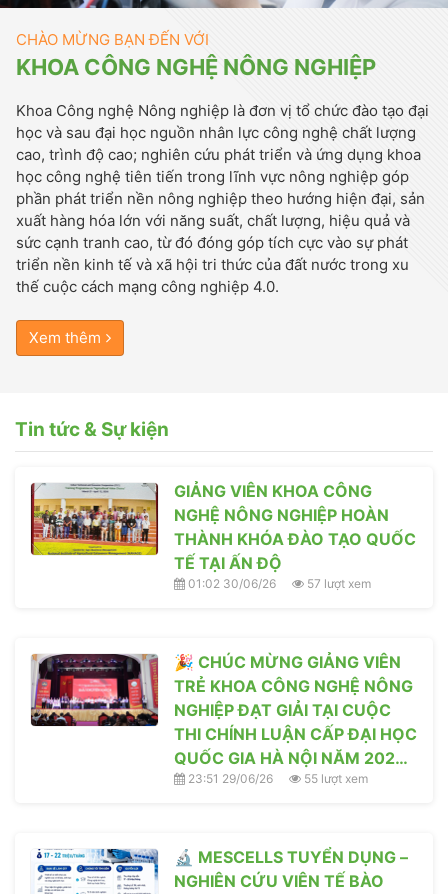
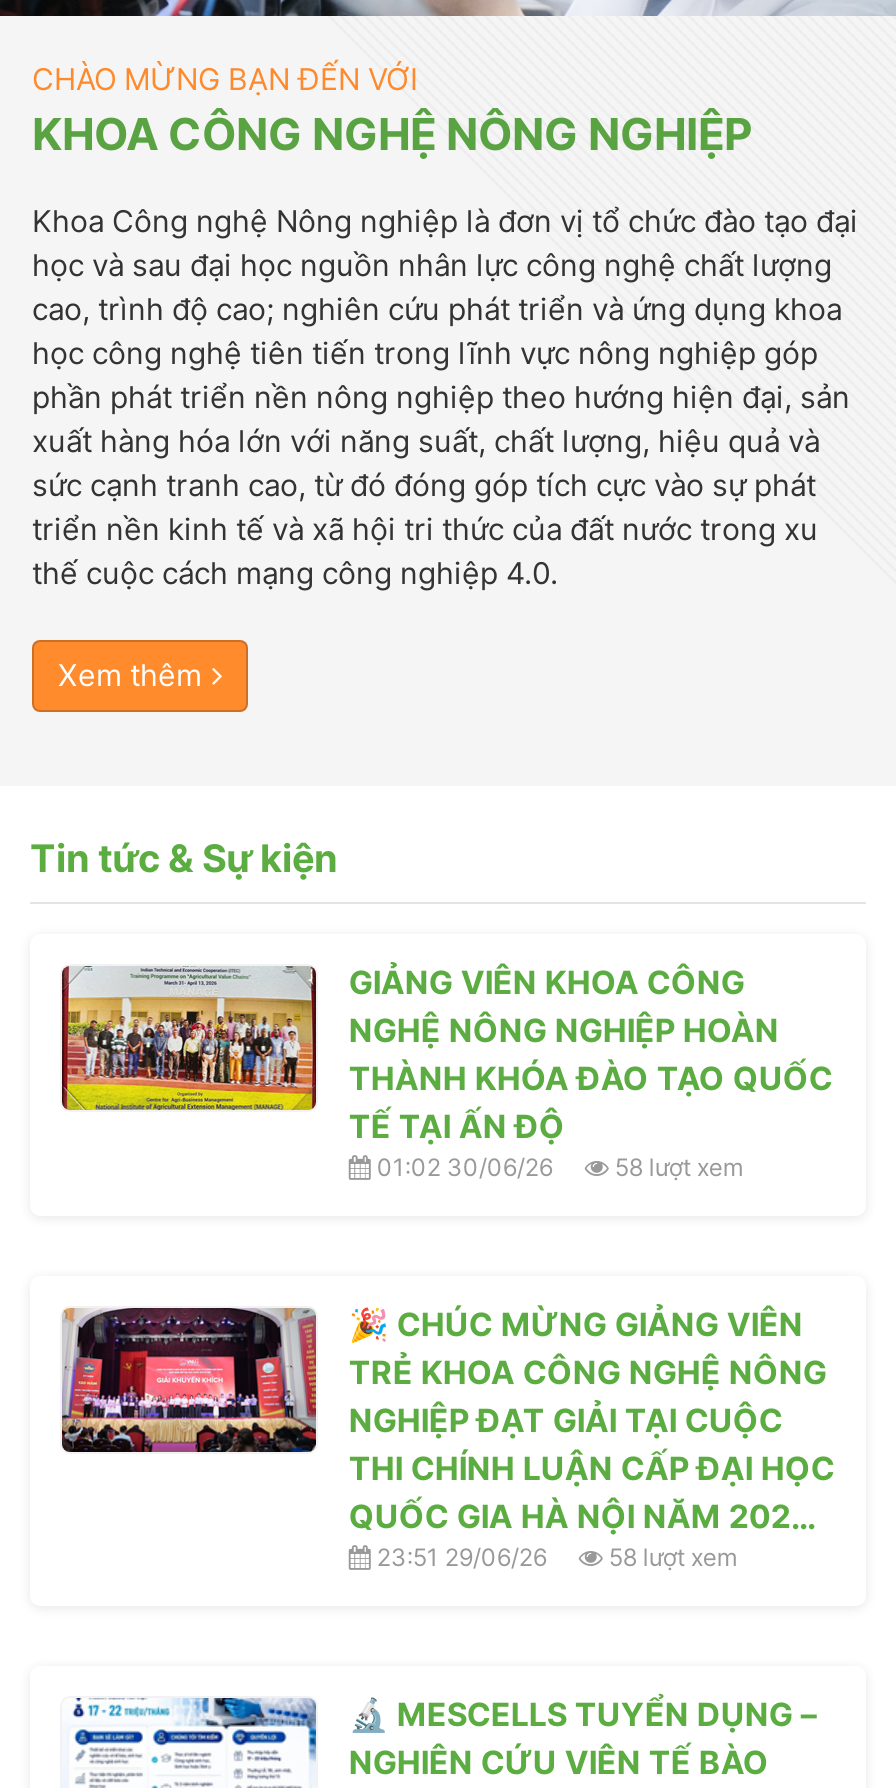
- 01:02 30/06/26 57 lượt xem
+ 01:02 30/06/26 58 lượt xem

- 55 lượt xem
+ 58 lượt xem
